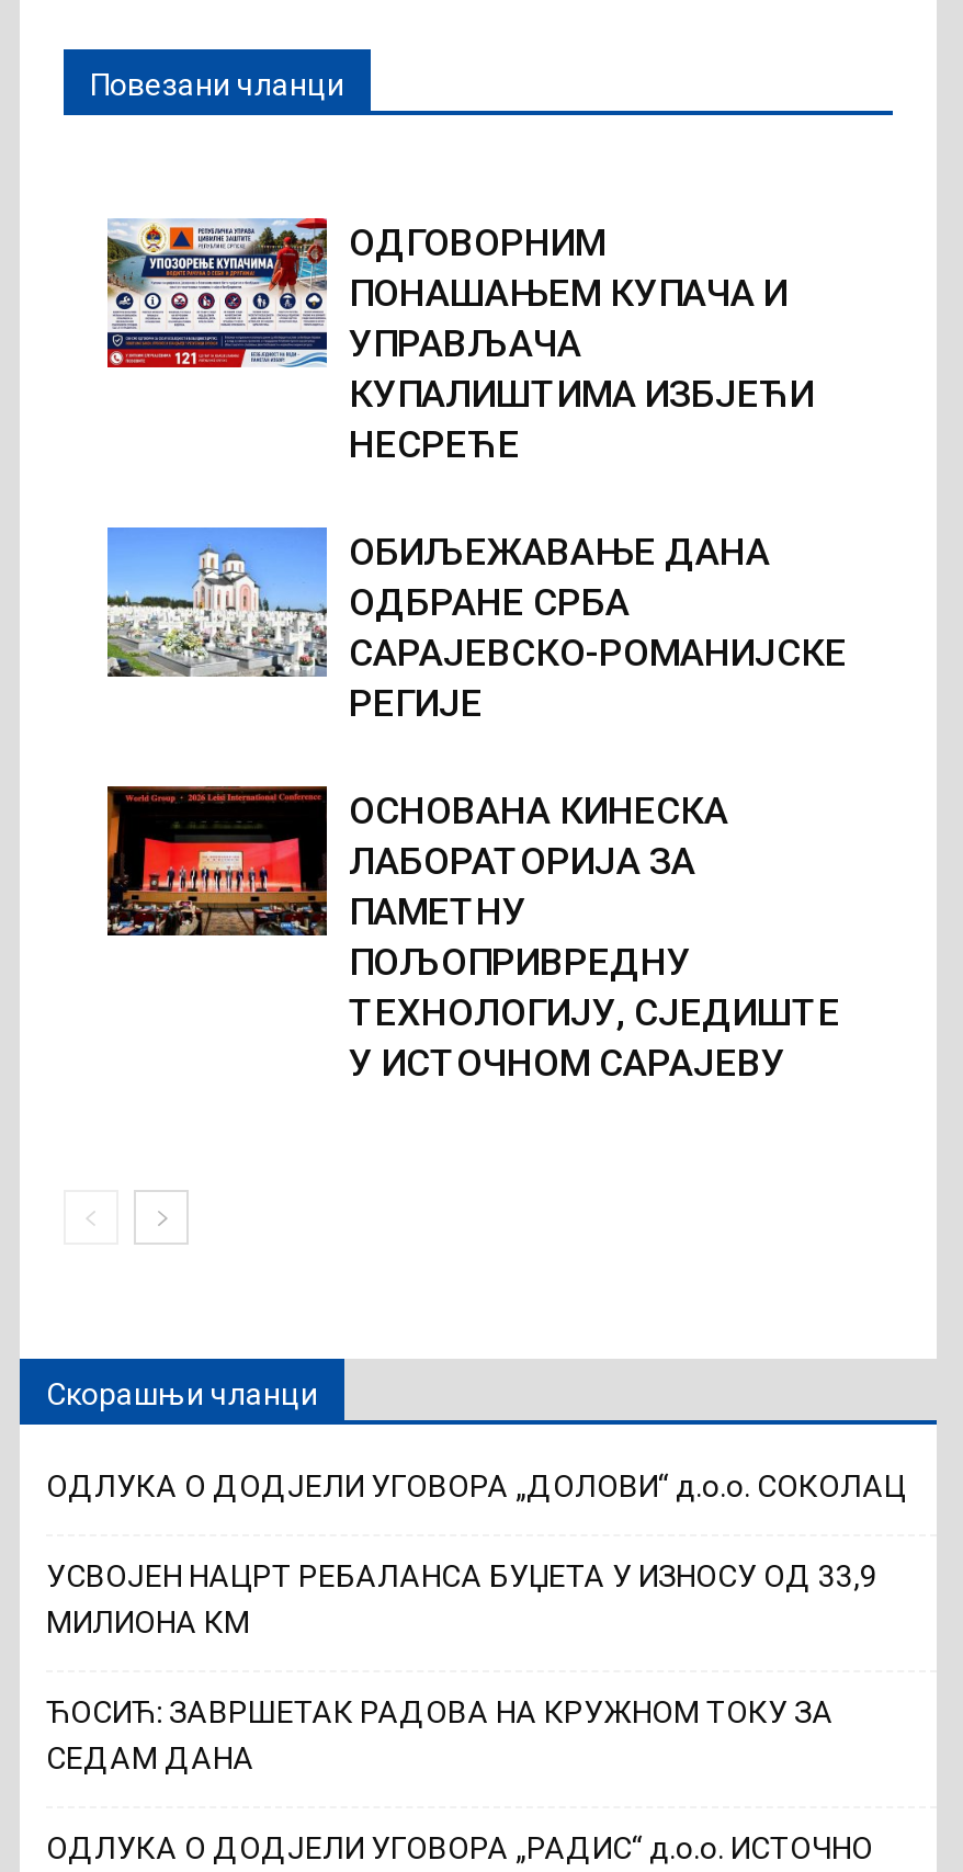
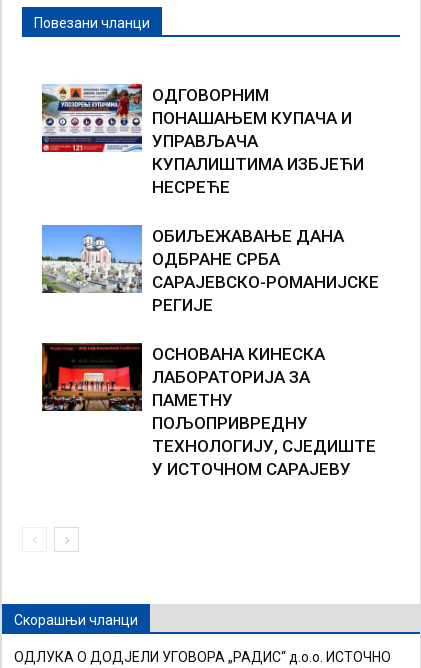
- ОДЛУКА О ДОДЈЕЛИ УГОВОРА „ДОЛОВИ“ д.о.о. СОКОЛАЦ
- УСВОЈЕН НАЦРТ РЕБАЛАНСА БУЏЕТА У ИЗНОСУ ОД 33,9
- МИЛИОНА КМ
- ЋОСИЋ: ЗАВРШЕТАК РАДОВА НА КРУЖНОМ ТОКУ ЗА
- СЕДАМ ДАНА
